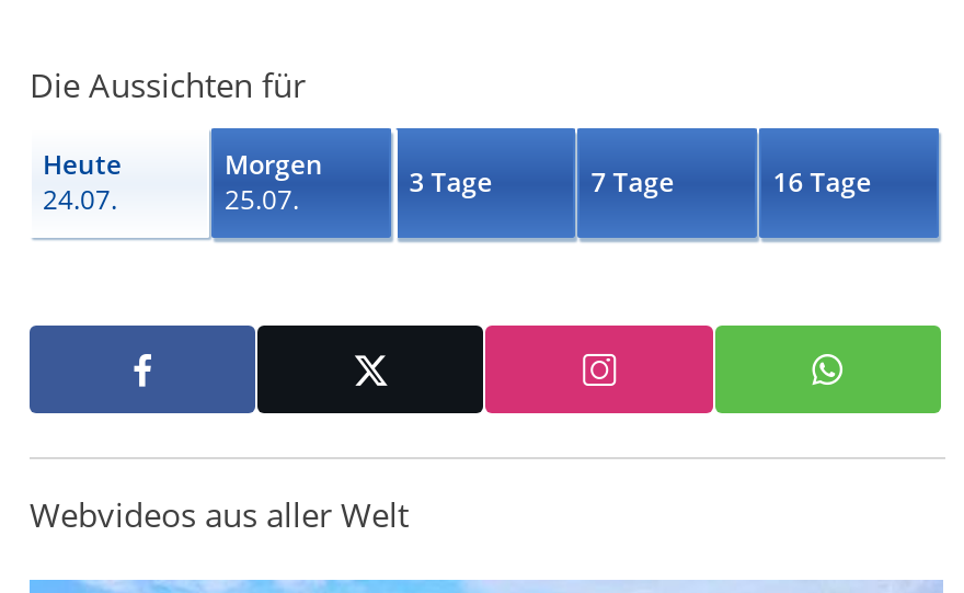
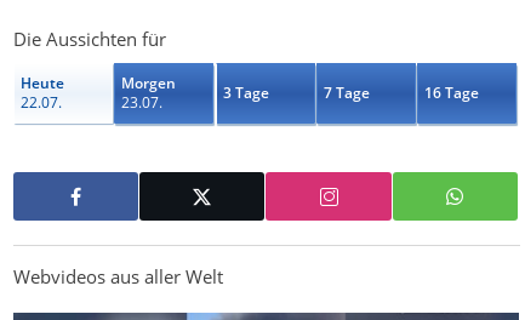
- 24.07.
+ 22.07.

- 25.07.
+ 23.07.
